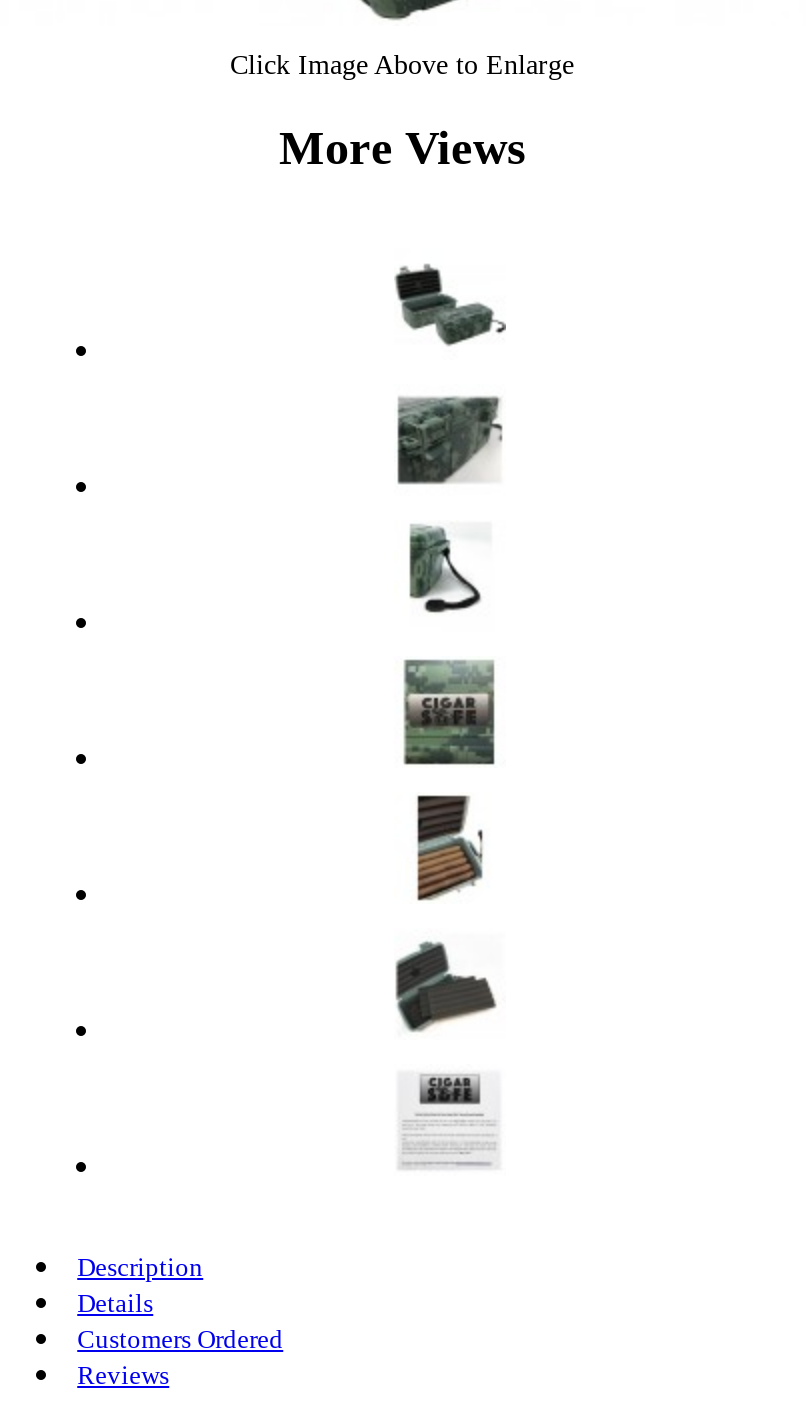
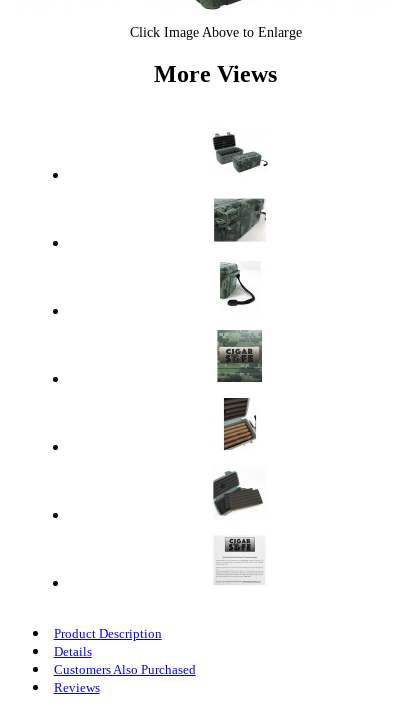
- Description
+ Product Description

- Customers Ordered
+ Customers Also Purchased
